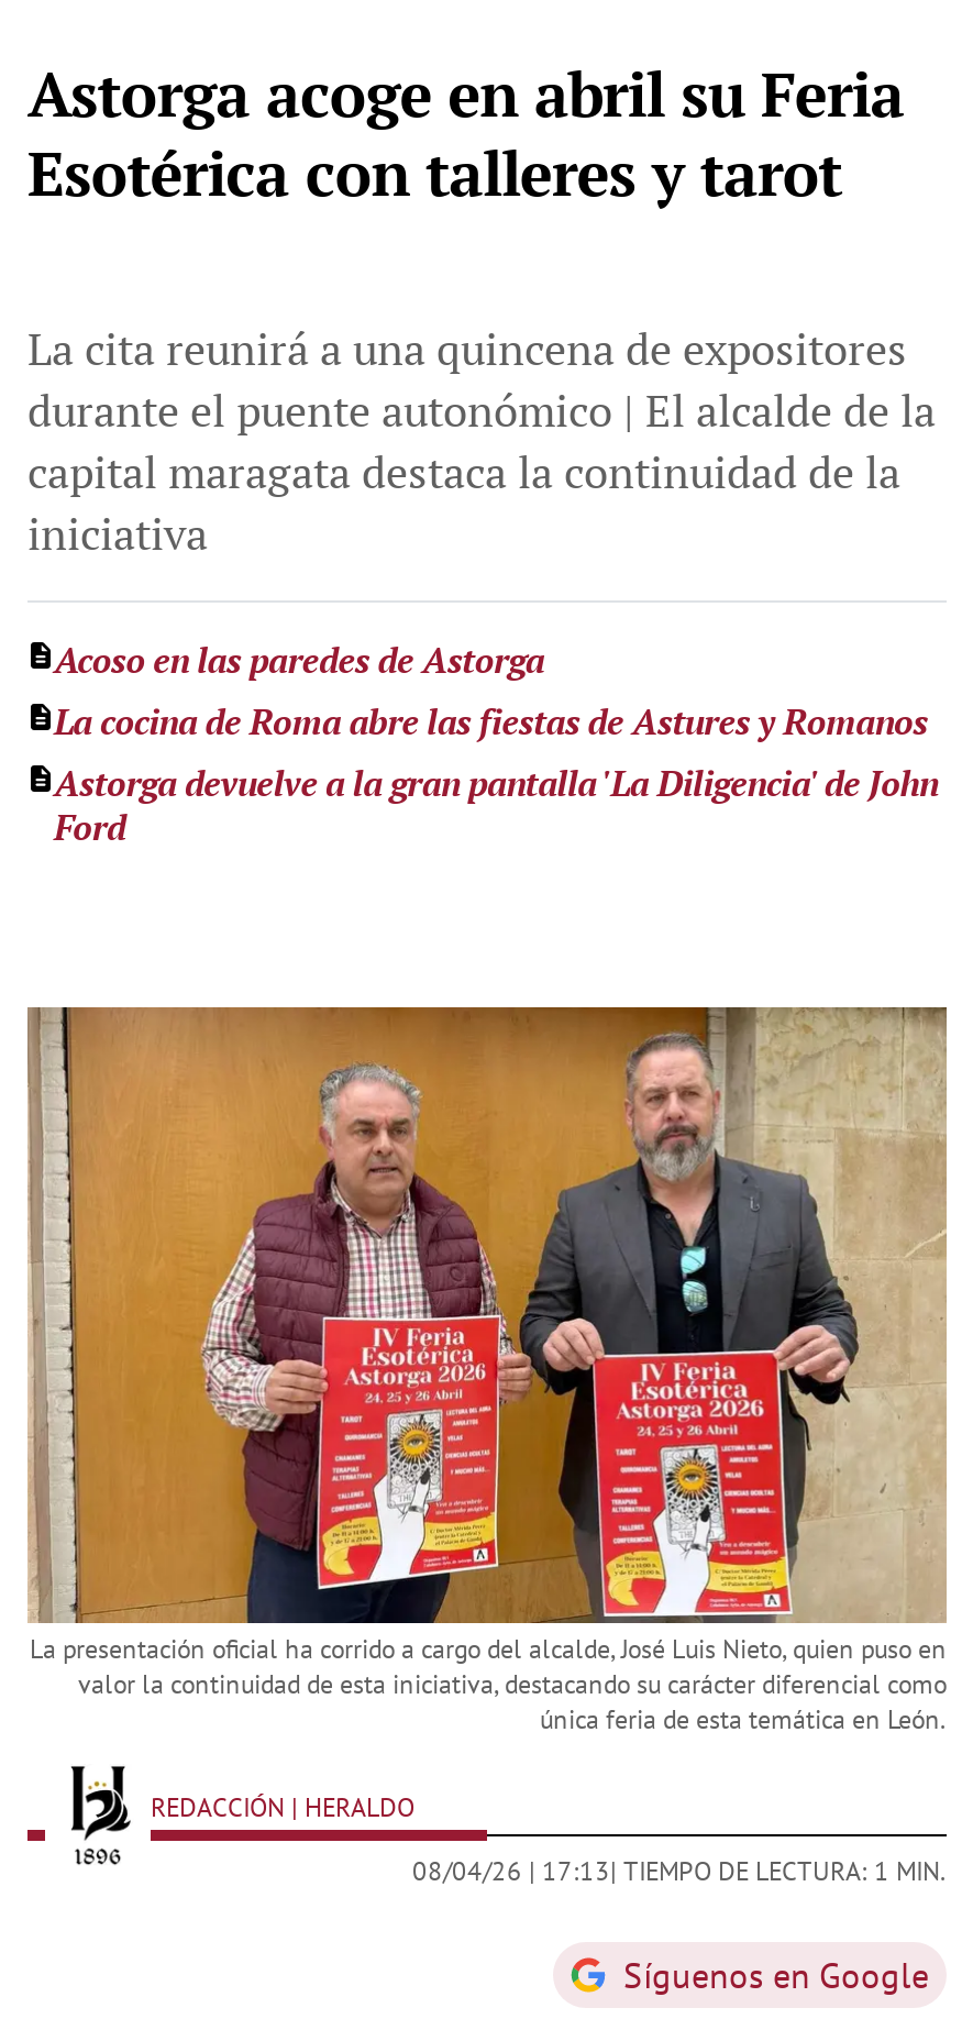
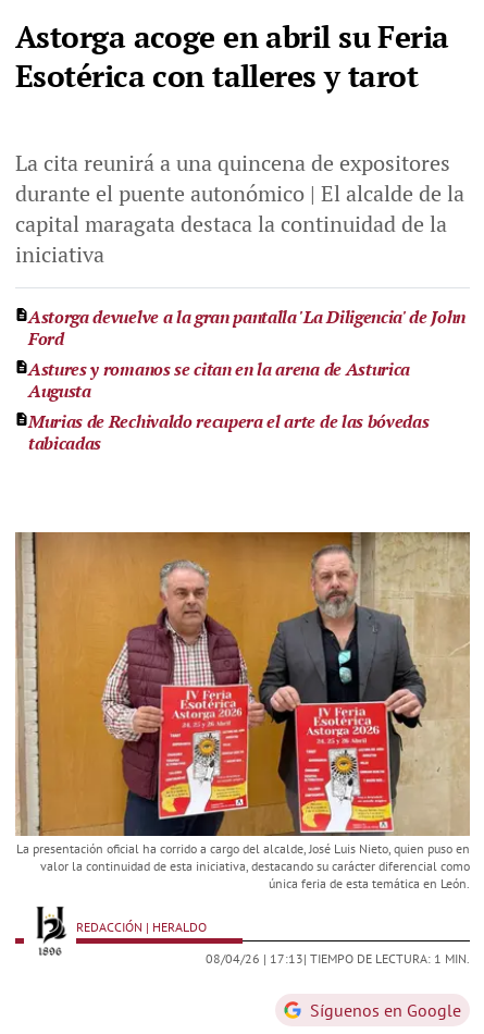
- Acoso en las paredes de Astorga
- La cocina de Roma abre las fiestas de Astures y Romanos

moved up: Astorga devuelve a la gran pantalla 'La Diligencia' de John | Ford

+ Astures y romanos se citan en la arena de Asturica
+ Augusta
+ Murias de Rechivaldo recupera el arte de las bóvedas
+ tabicadas
